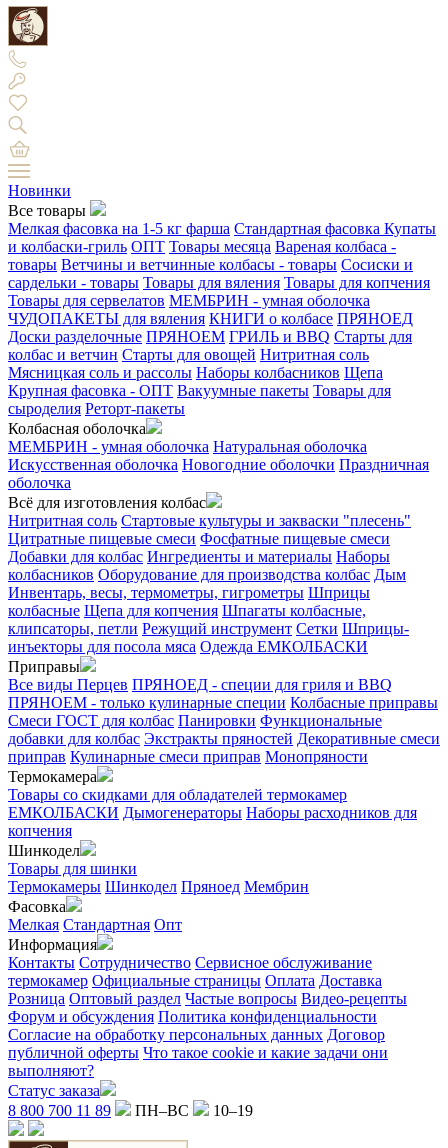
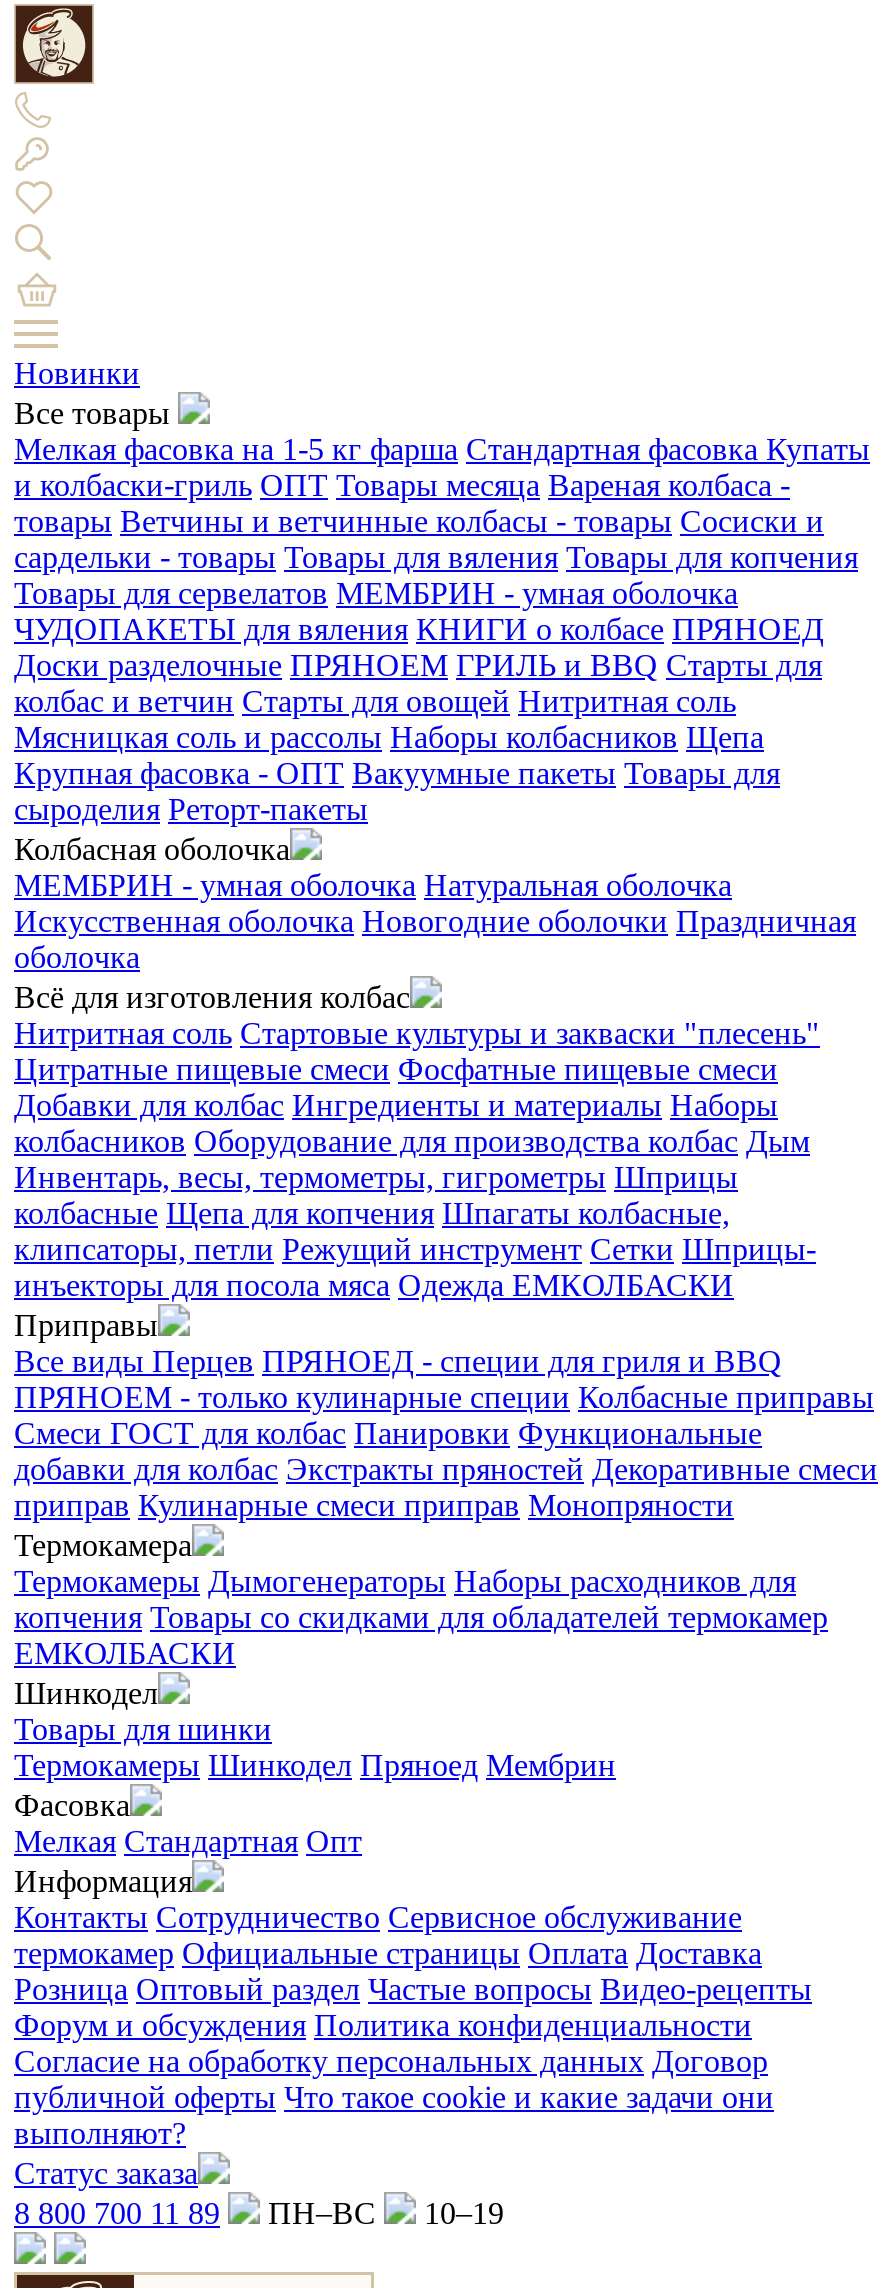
- Товары со скидками для обладателей термокамер
- ЕМКОЛБАСКИ Дымогенераторы Наборы расходников для
- копчения
+ Термокамеры Дымогенераторы Наборы расходников для
+ копчения Товары со скидками для обладателей термокамер
+ ЕМКОЛБАСКИ
